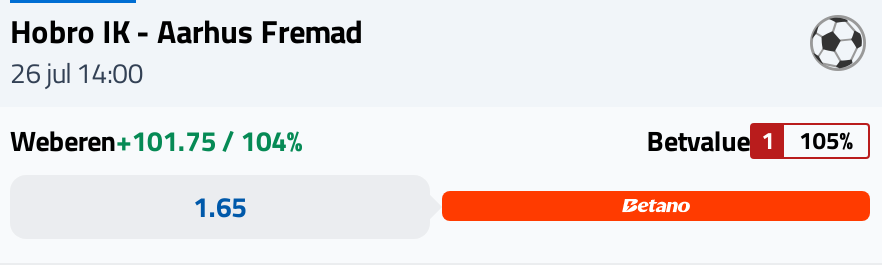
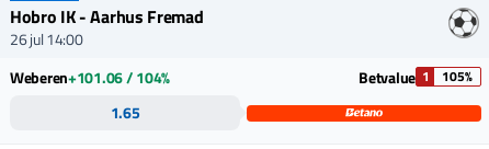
- Weberen+101.75 / 104%
+ Weberen+101.06 / 104%
